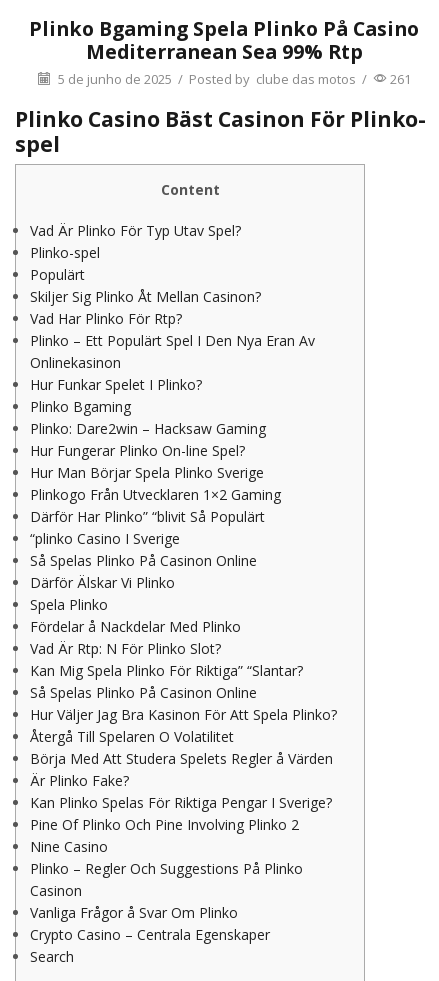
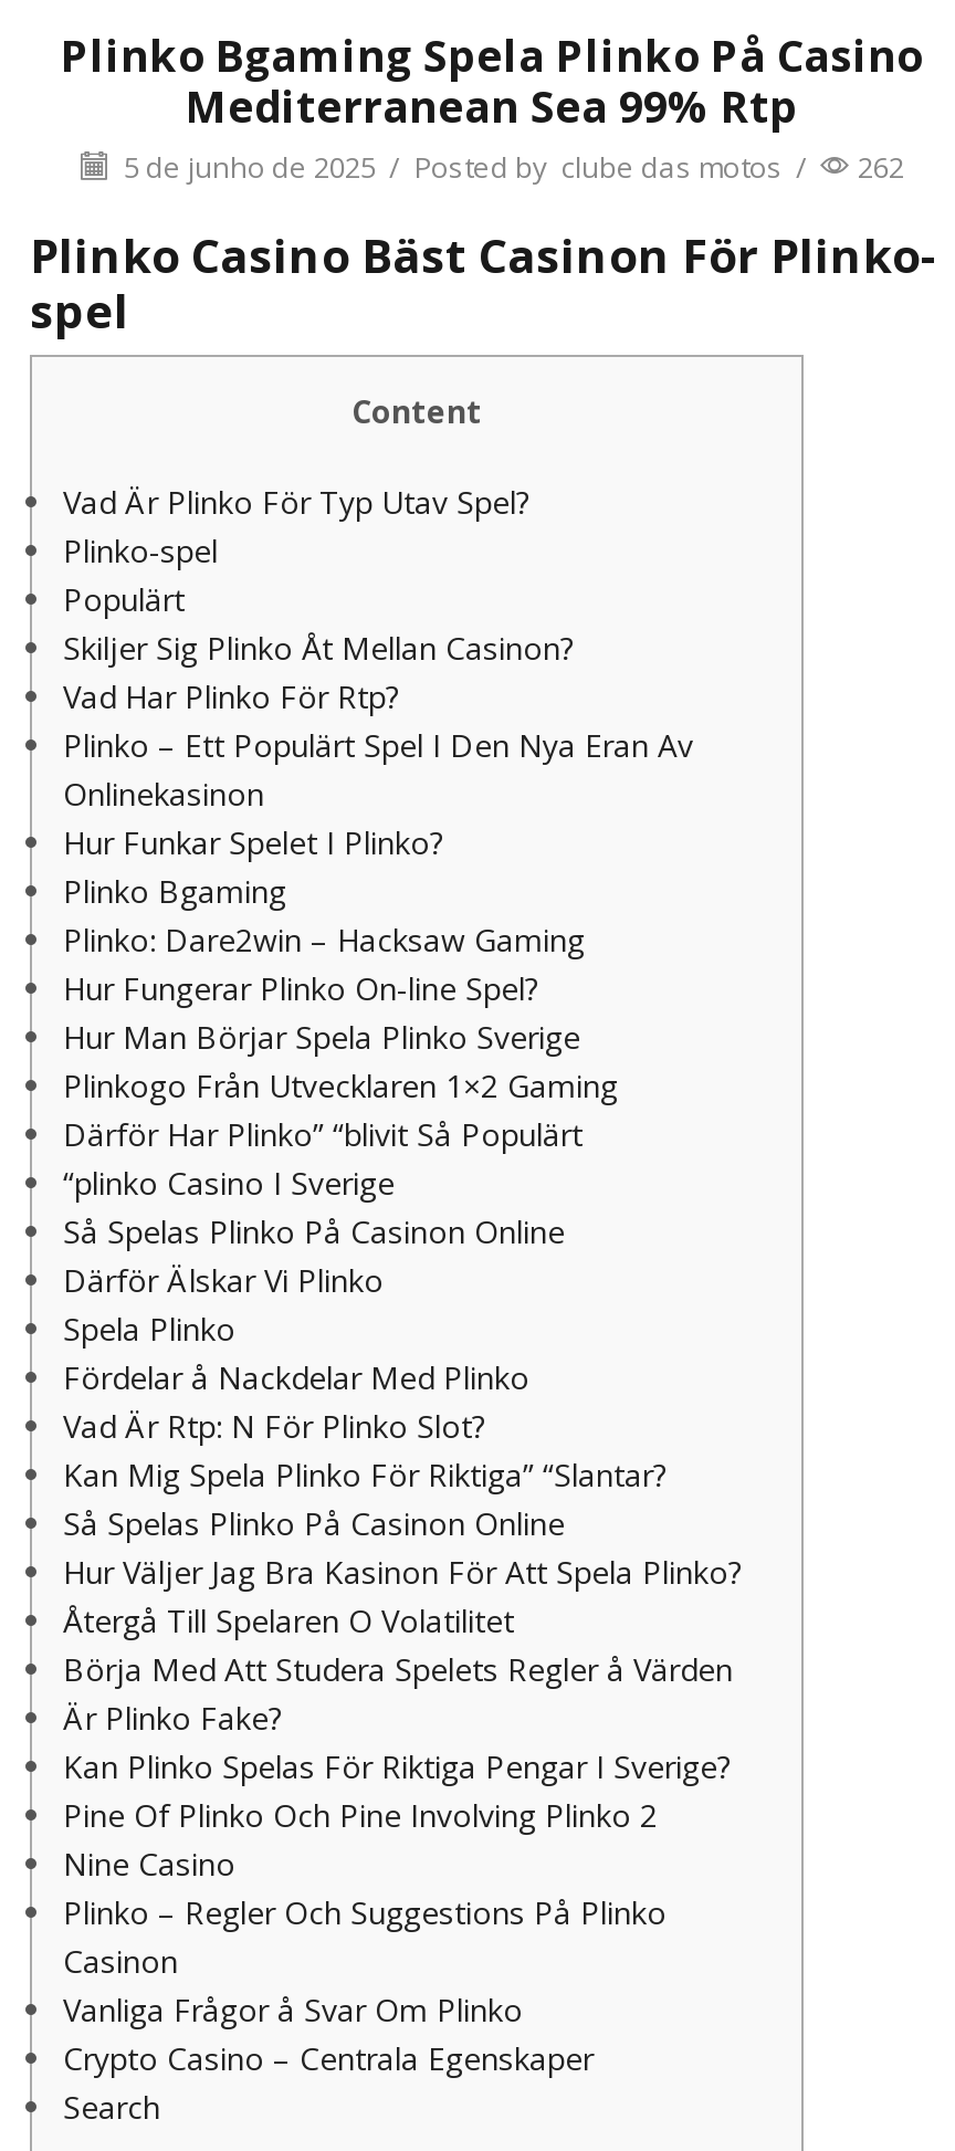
- 5 de junho de 2025 / Posted by clube das motos / 261
+ 5 de junho de 2025 / Posted by clube das motos / 262
